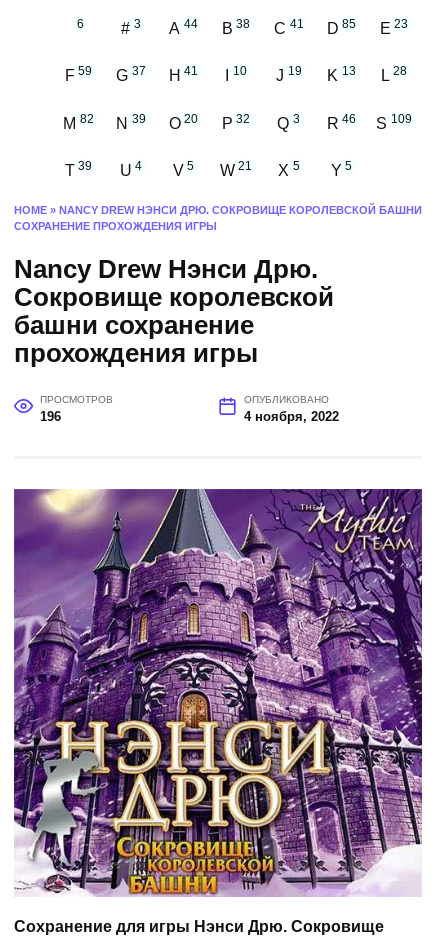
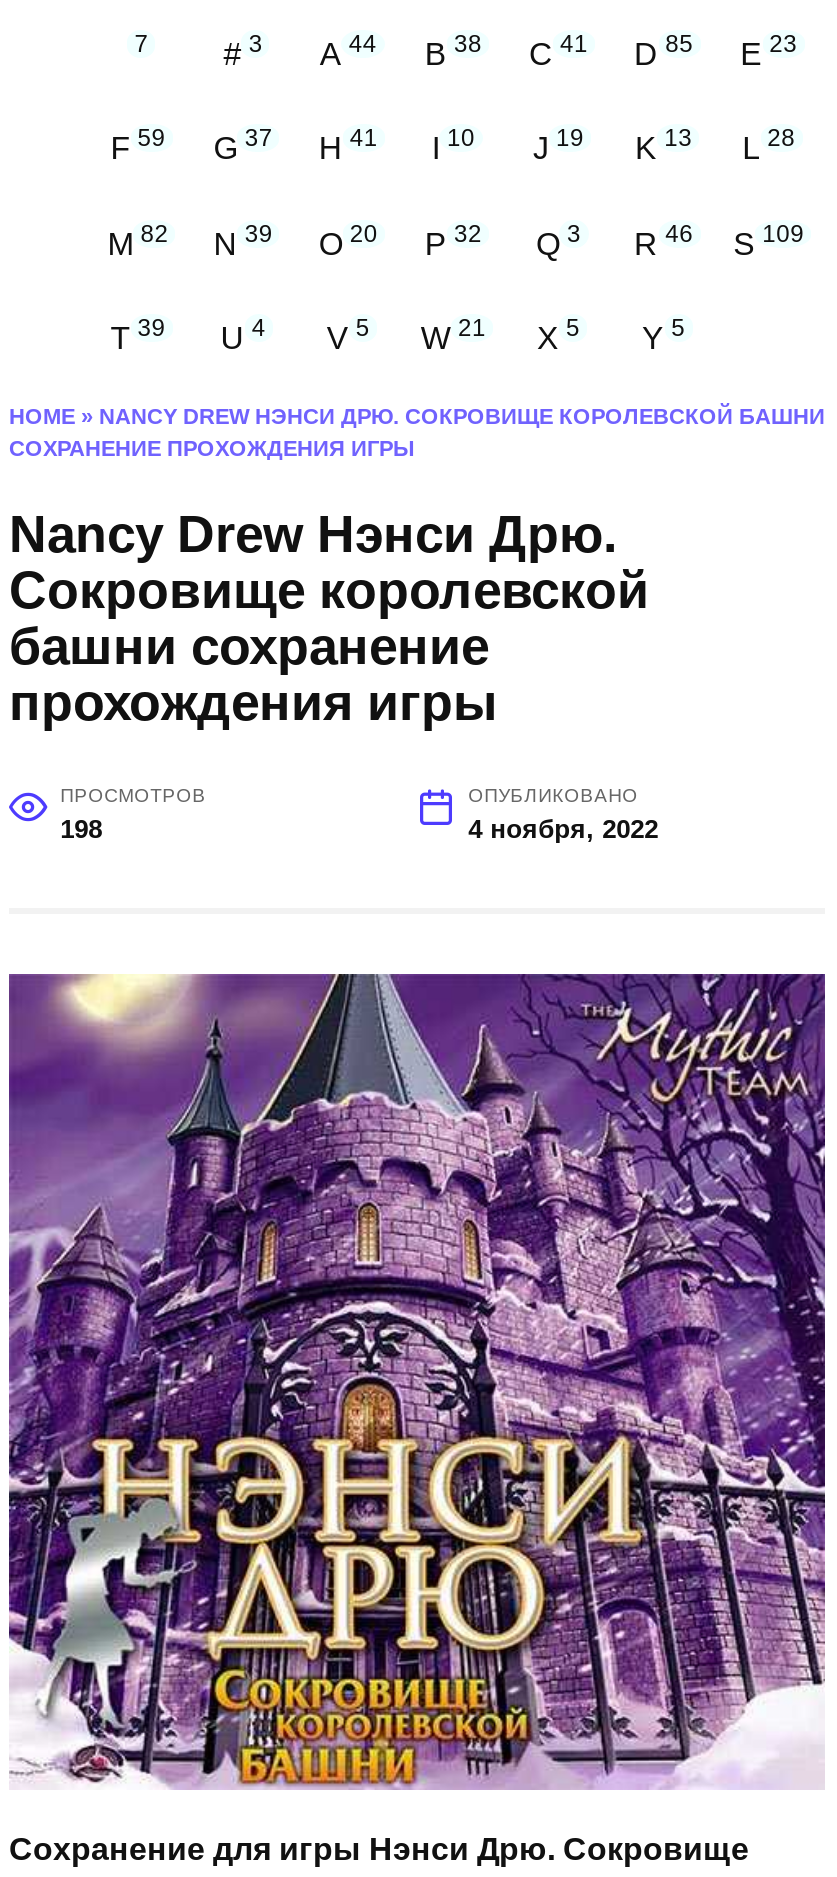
- 6
+ 7

- 196
+ 198
